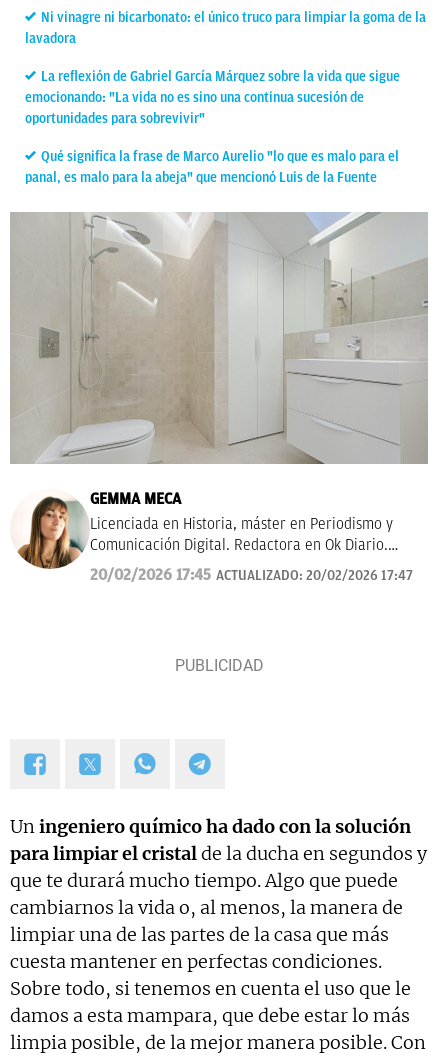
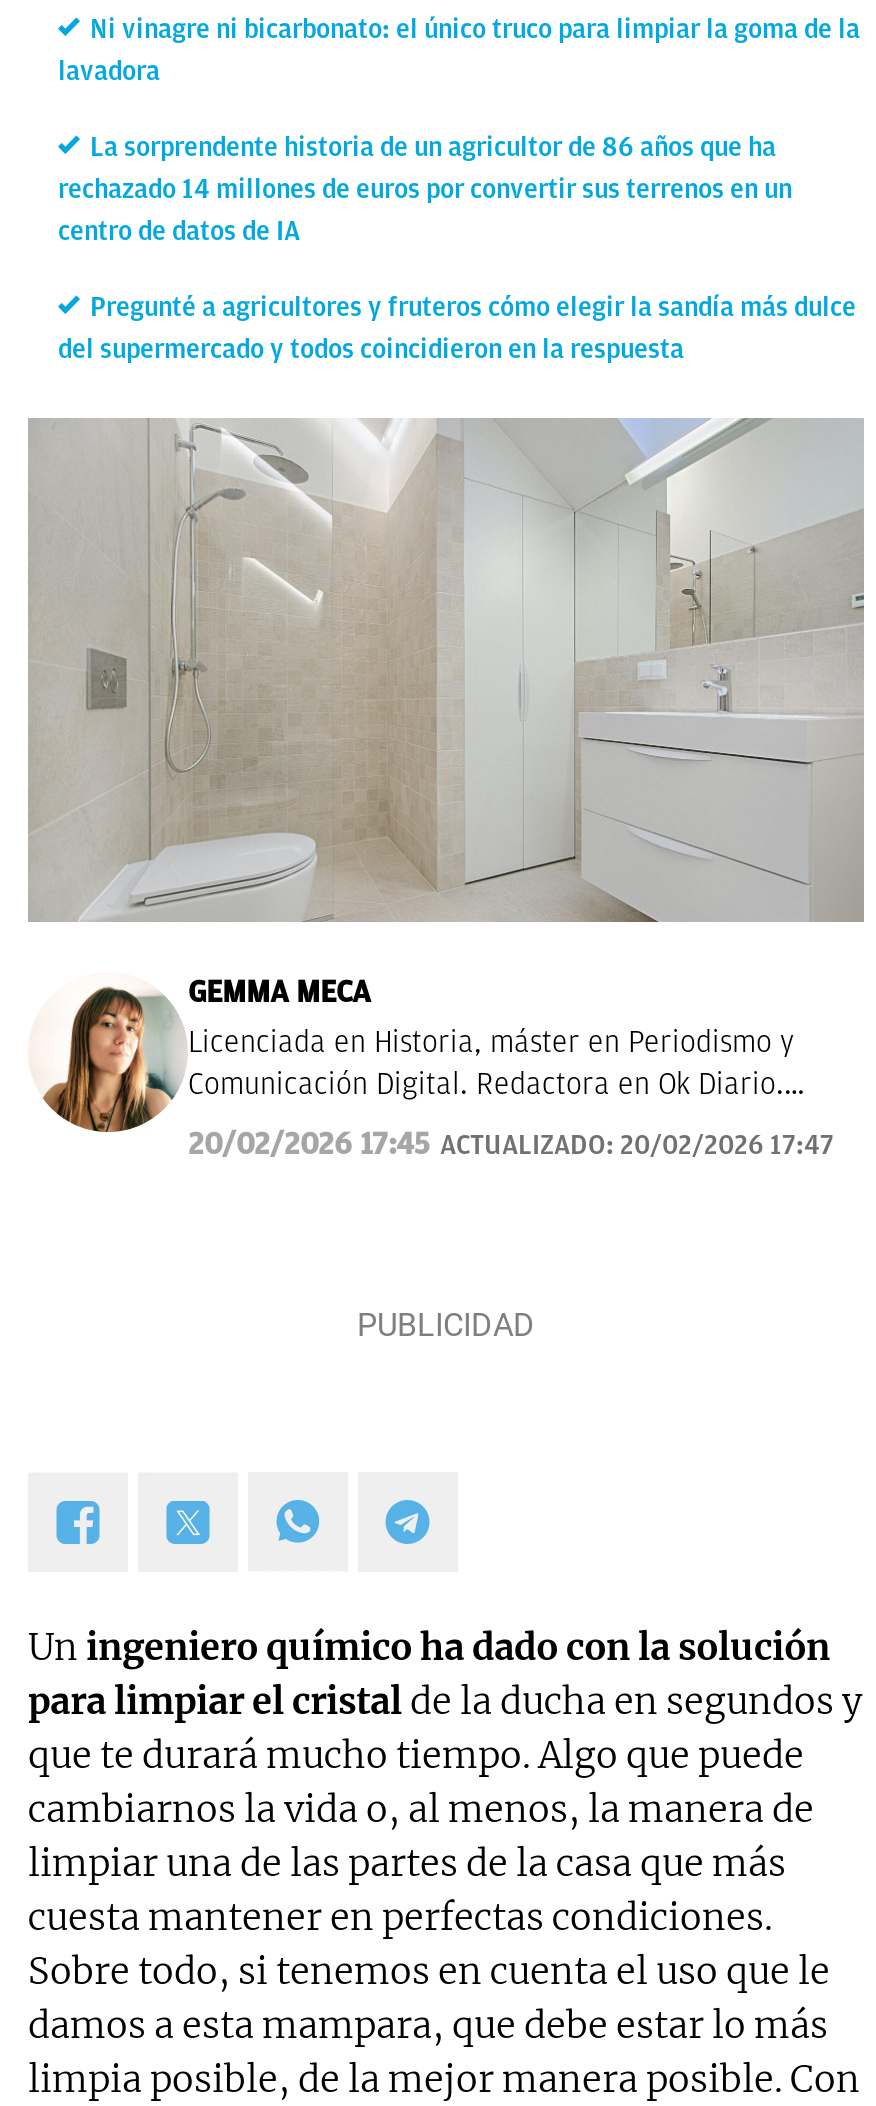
- La reflexión de Gabriel García Márquez sobre la vida que sigue
- emocionando: "La vida no es sino una continua sucesión de
- oportunidades para sobrevivir"
+ La sorprendente historia de un agricultor de 86 años que ha
+ rechazado 14 millones de euros por convertir sus terrenos en un
+ centro de datos de IA

- Qué significa la frase de Marco Aurelio "lo que es malo para el
- panal, es malo para la abeja" que mencionó Luis de la Fuente
+ Pregunté a agricultores y fruteros cómo elegir la sandía más dulce
+ del supermercado y todos coincidieron en la respuesta
